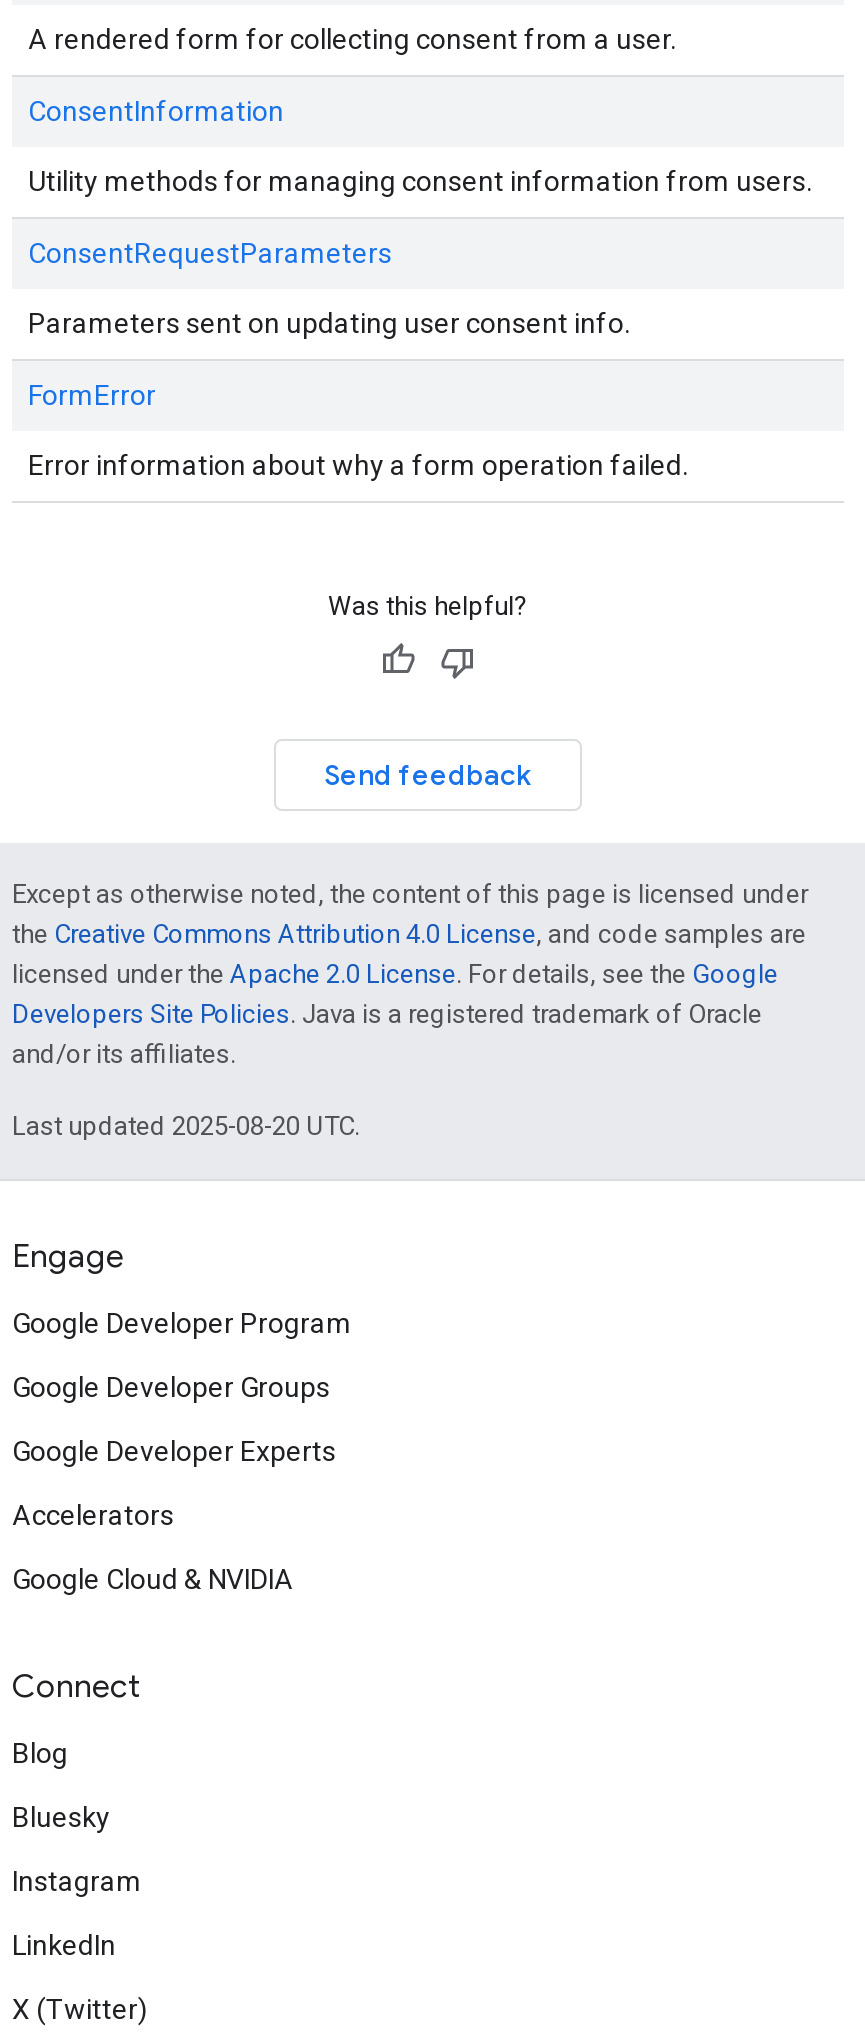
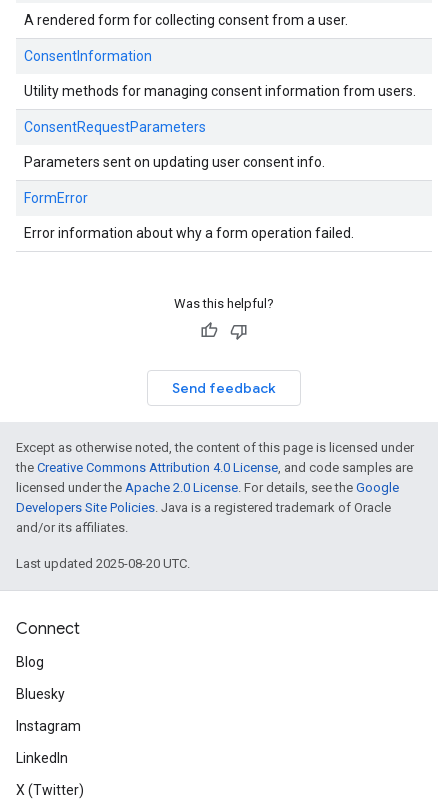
- Engage
- Google Developer Program
- Google Developer Groups
- Google Developer Experts
- Accelerators
- Google Cloud & NVIDIA
